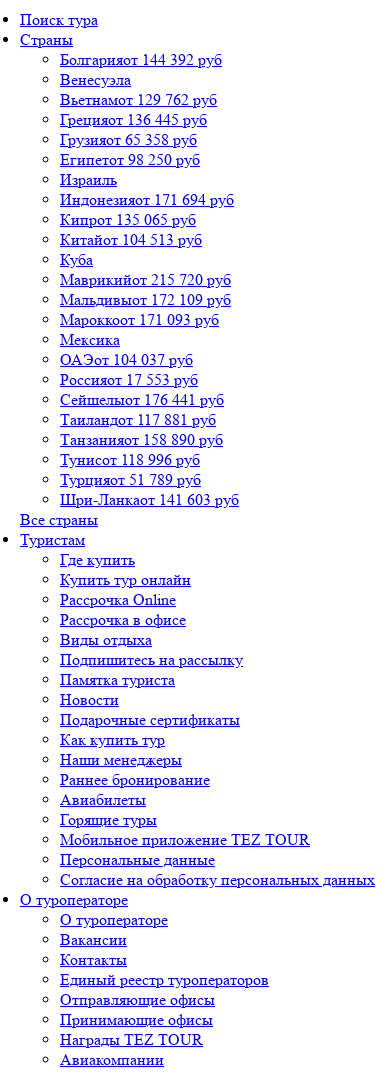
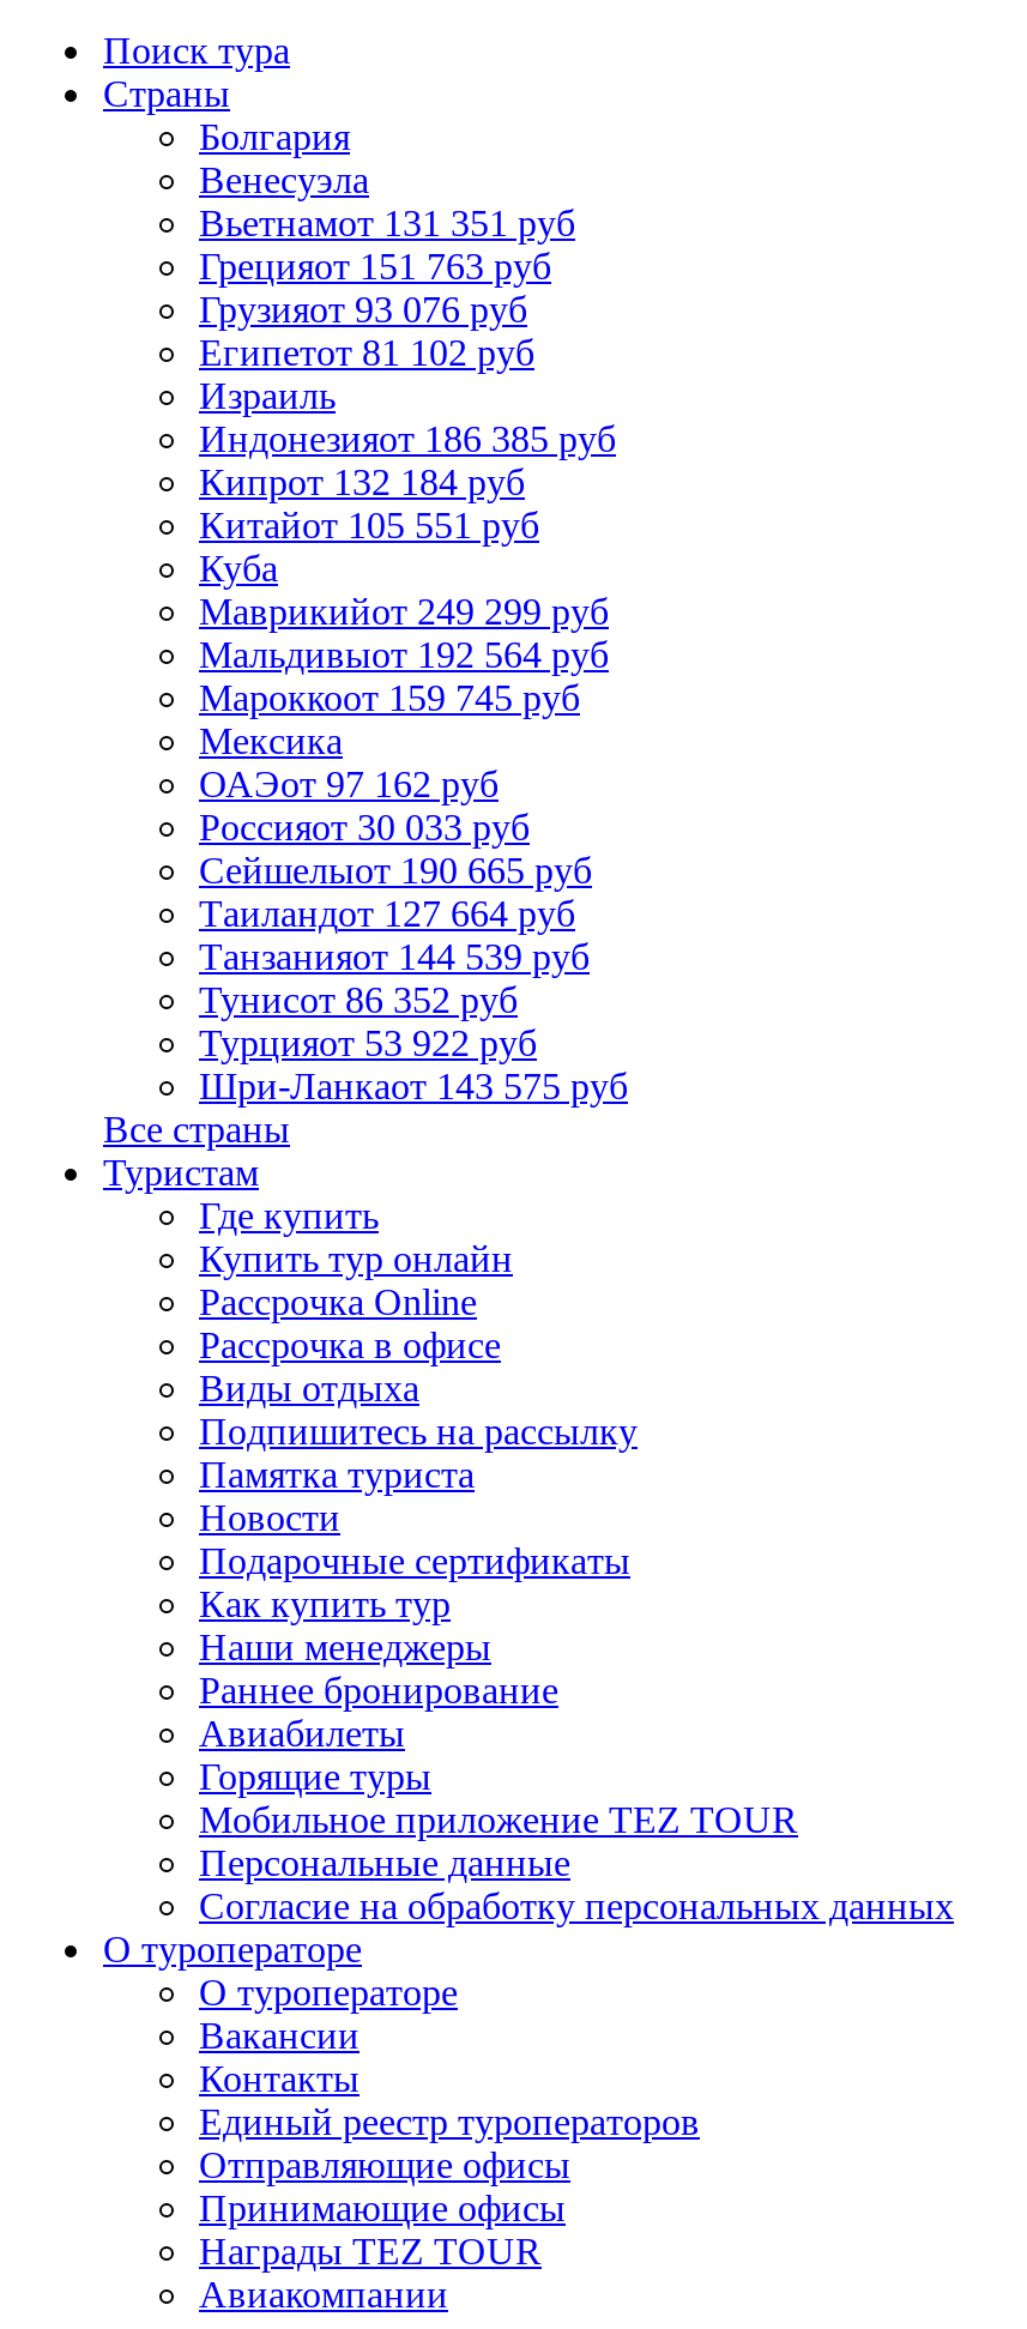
- Болгарияот 144 392 руб
+ Болгария

- Вьетнамот 129 762 руб
+ Вьетнамот 131 351 руб

- Грецияот 136 445 руб
+ Грецияот 151 763 руб

- Грузияот 65 358 руб
+ Грузияот 93 076 руб

- Египетот 98 250 руб
+ Египетот 81 102 руб

- Индонезияот 171 694 руб
+ Индонезияот 186 385 руб

- Кипрот 135 065 руб
+ Кипрот 132 184 руб

- Китайот 104 513 руб
+ Китайот 105 551 руб

- Маврикийот 215 720 руб
+ Маврикийот 249 299 руб

- Мальдивыот 172 109 руб
+ Мальдивыот 192 564 руб

- Мароккоот 171 093 руб
+ Мароккоот 159 745 руб

- ОАЭот 104 037 руб
+ ОАЭот 97 162 руб

- Россияот 17 553 руб
+ Россияот 30 033 руб

- Сейшелыот 176 441 руб
+ Сейшелыот 190 665 руб

- Таиландот 117 881 руб
+ Таиландот 127 664 руб

- Танзанияот 158 890 руб
+ Танзанияот 144 539 руб

- Тунисот 118 996 руб
+ Тунисот 86 352 руб

- Турцияот 51 789 руб
+ Турцияот 53 922 руб

- Шри-Ланкаот 141 603 руб
+ Шри-Ланкаот 143 575 руб
